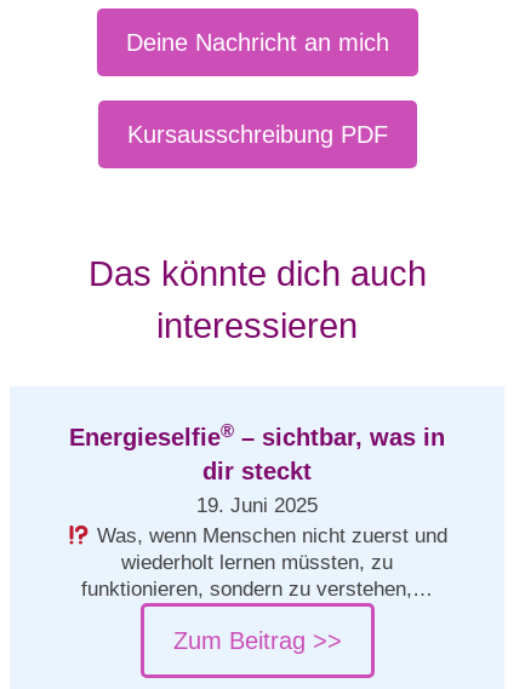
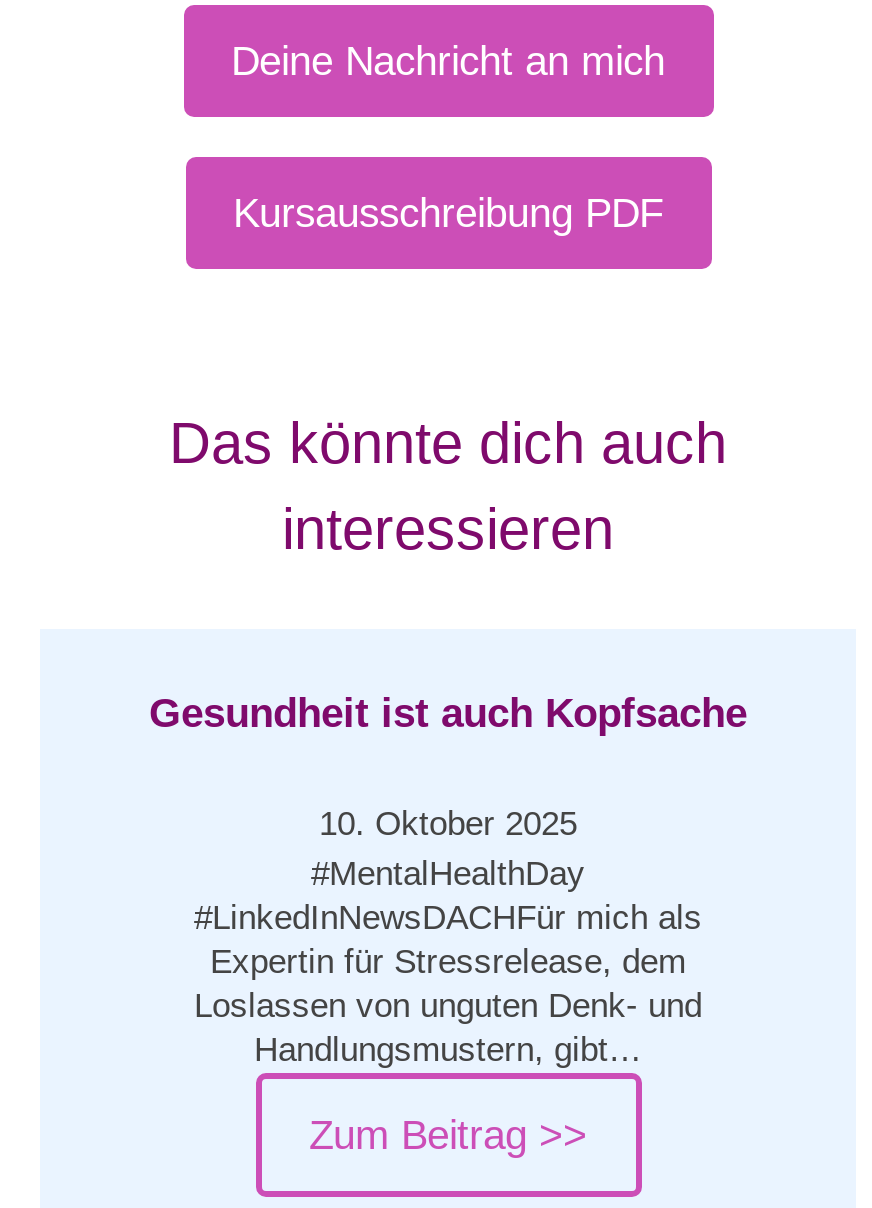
- Energieselfie® – sichtbar, was in
- dir steckt
- 19. Juni 2025
- Was, wenn Menschen nicht zuerst und
- wiederholt lernen müssten, zu
- funktionieren, sondern zu verstehen,…
+ Gesundheit ist auch Kopfsache
+ 10. Oktober 2025
+ #MentalHealthDay
+ #LinkedInNewsDACHFür mich als
+ Expertin für Stressrelease, dem
+ Loslassen von unguten Denk- und
+ Handlungsmustern, gibt…
